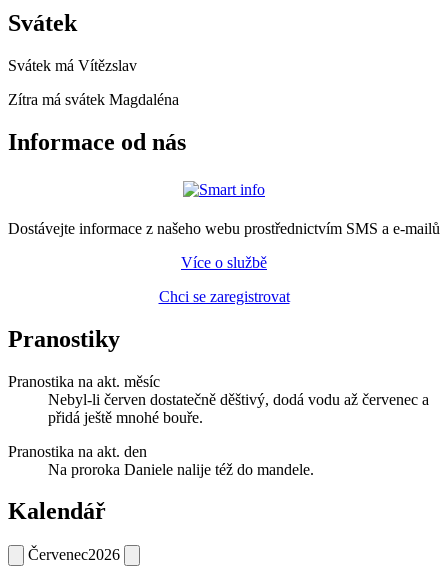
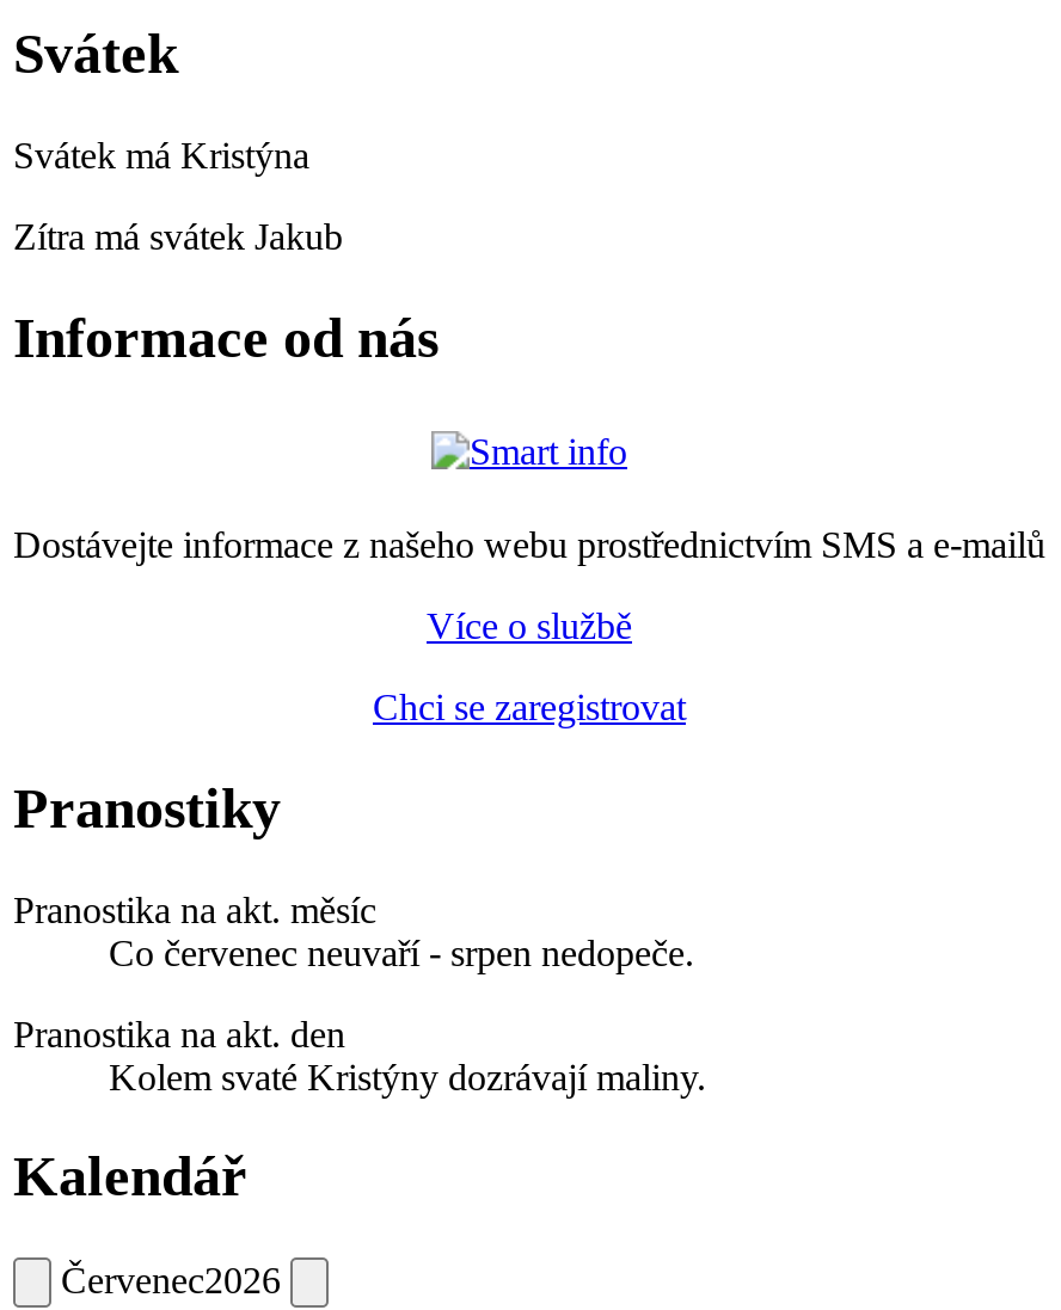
- Svátek má Vítězslav
+ Svátek má Kristýna

- Zítra má svátek Magdaléna
+ Zítra má svátek Jakub

- Nebyl-li červen dostatečně děštivý, dodá vodu až červenec a
- přidá ještě mnohé bouře.
+ Co červenec neuvaří - srpen nedopeče.

- Na proroka Daniele nalije též do mandele.
+ Kolem svaté Kristýny dozrávají maliny.
